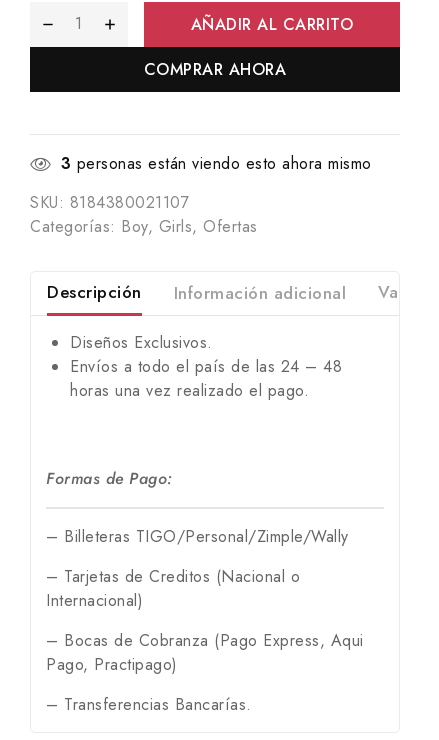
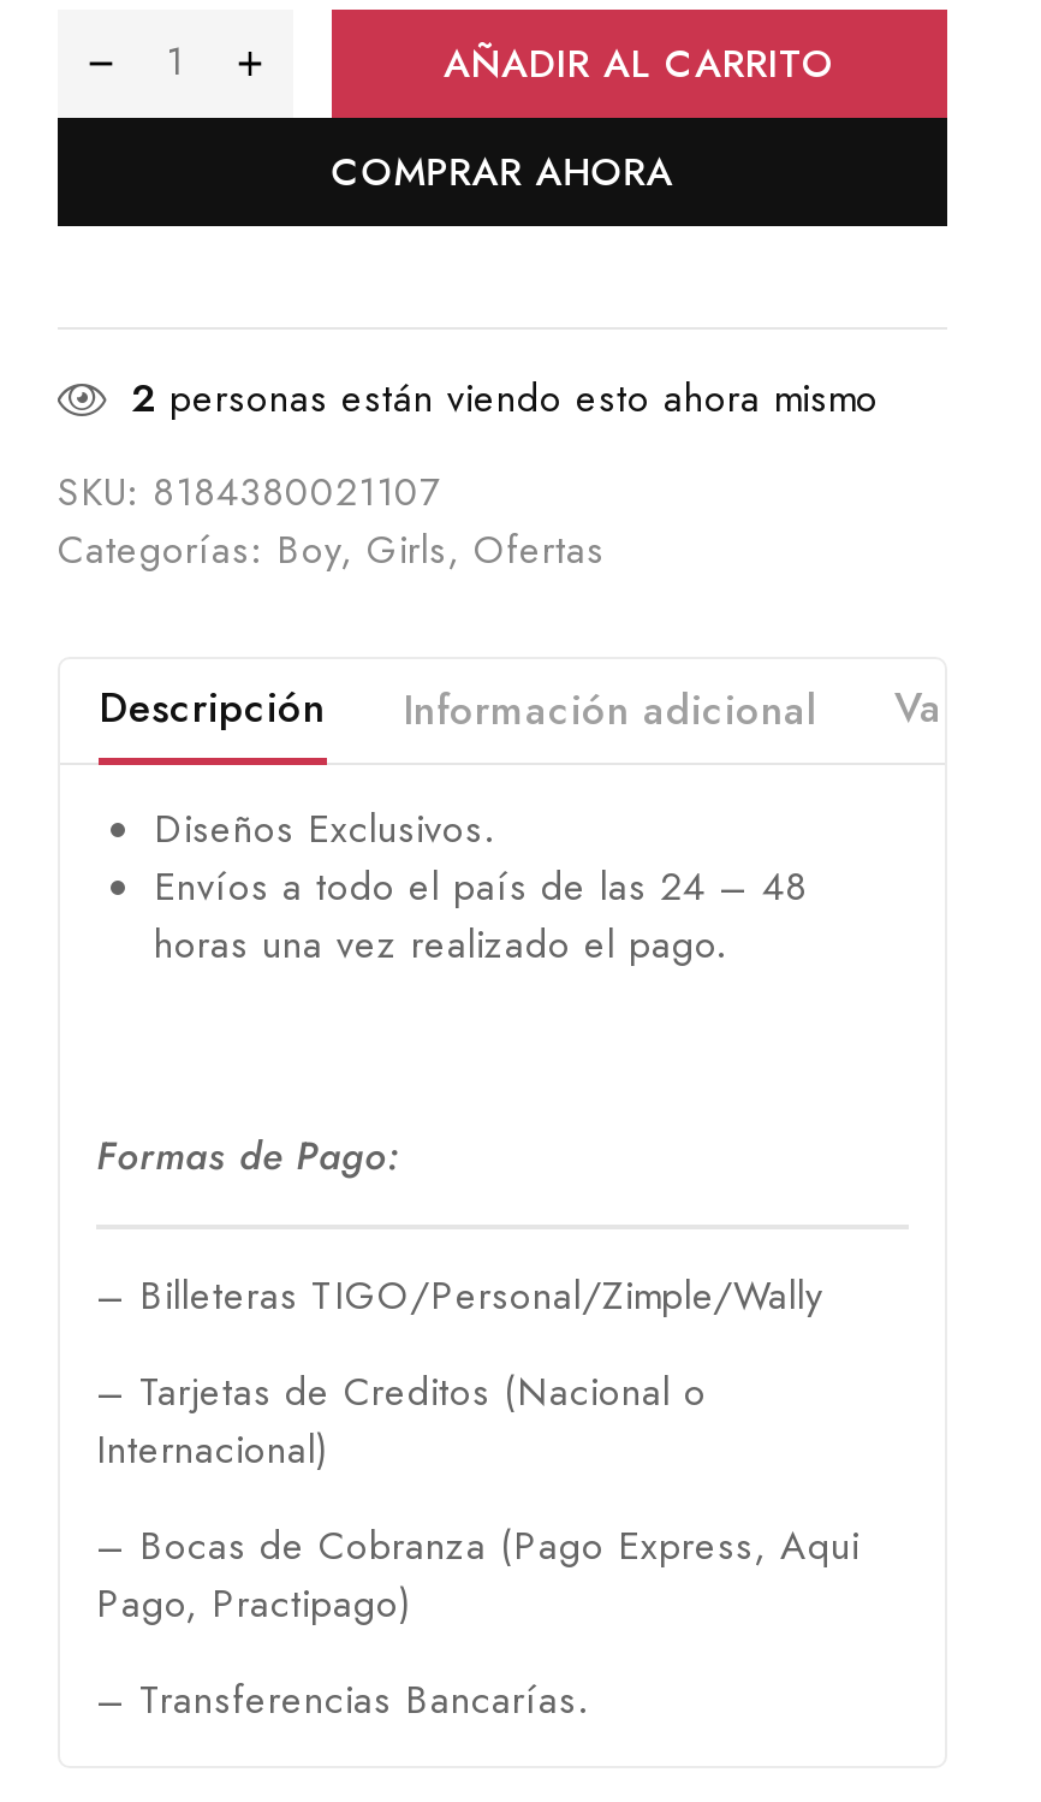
- 3 personas están viendo esto ahora mismo
+ 2 personas están viendo esto ahora mismo
